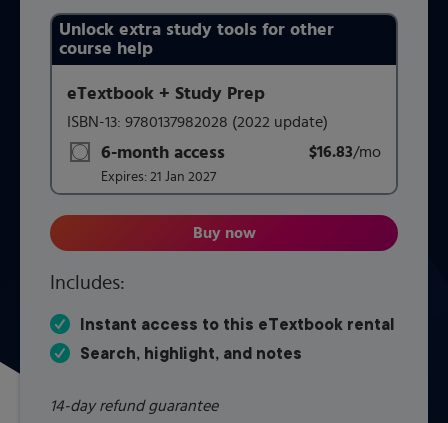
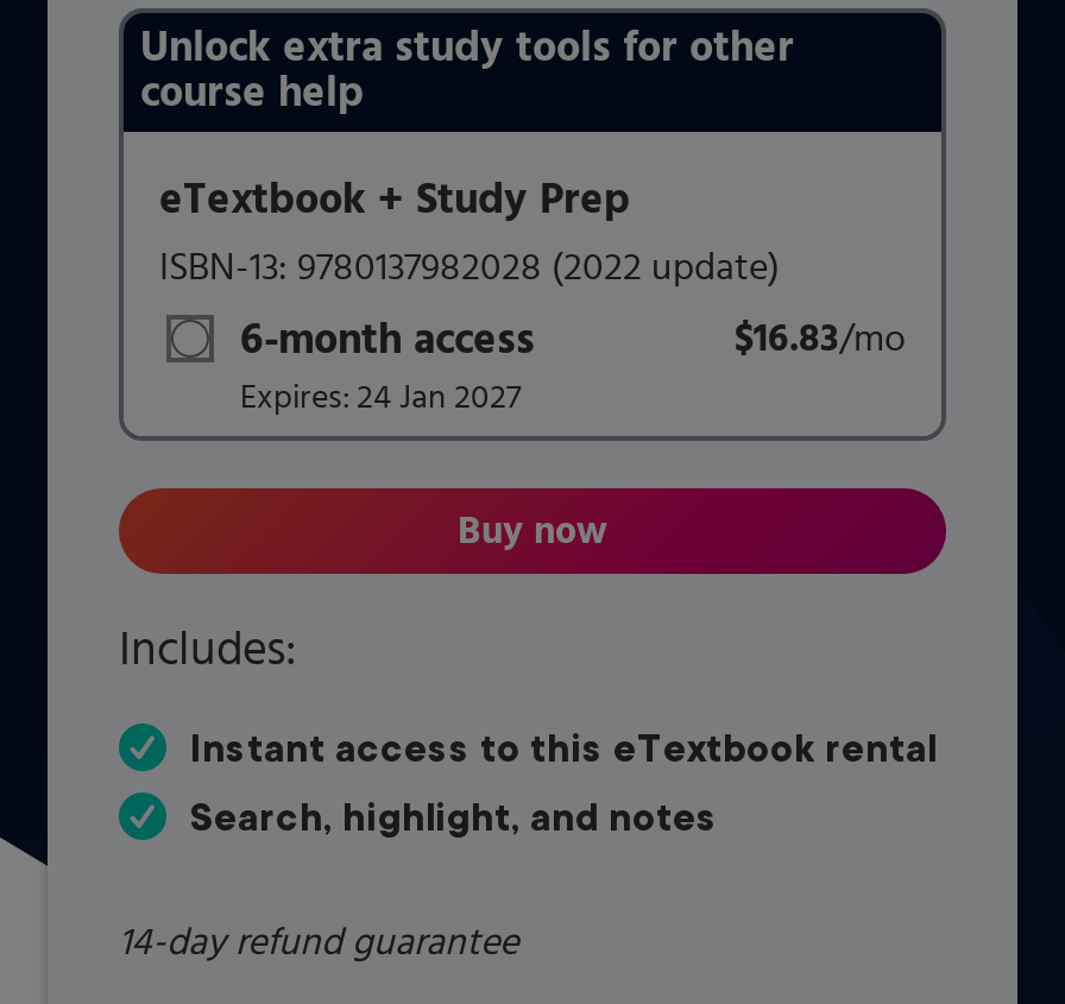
- Expires: 21 Jan 2027
+ Expires: 24 Jan 2027
